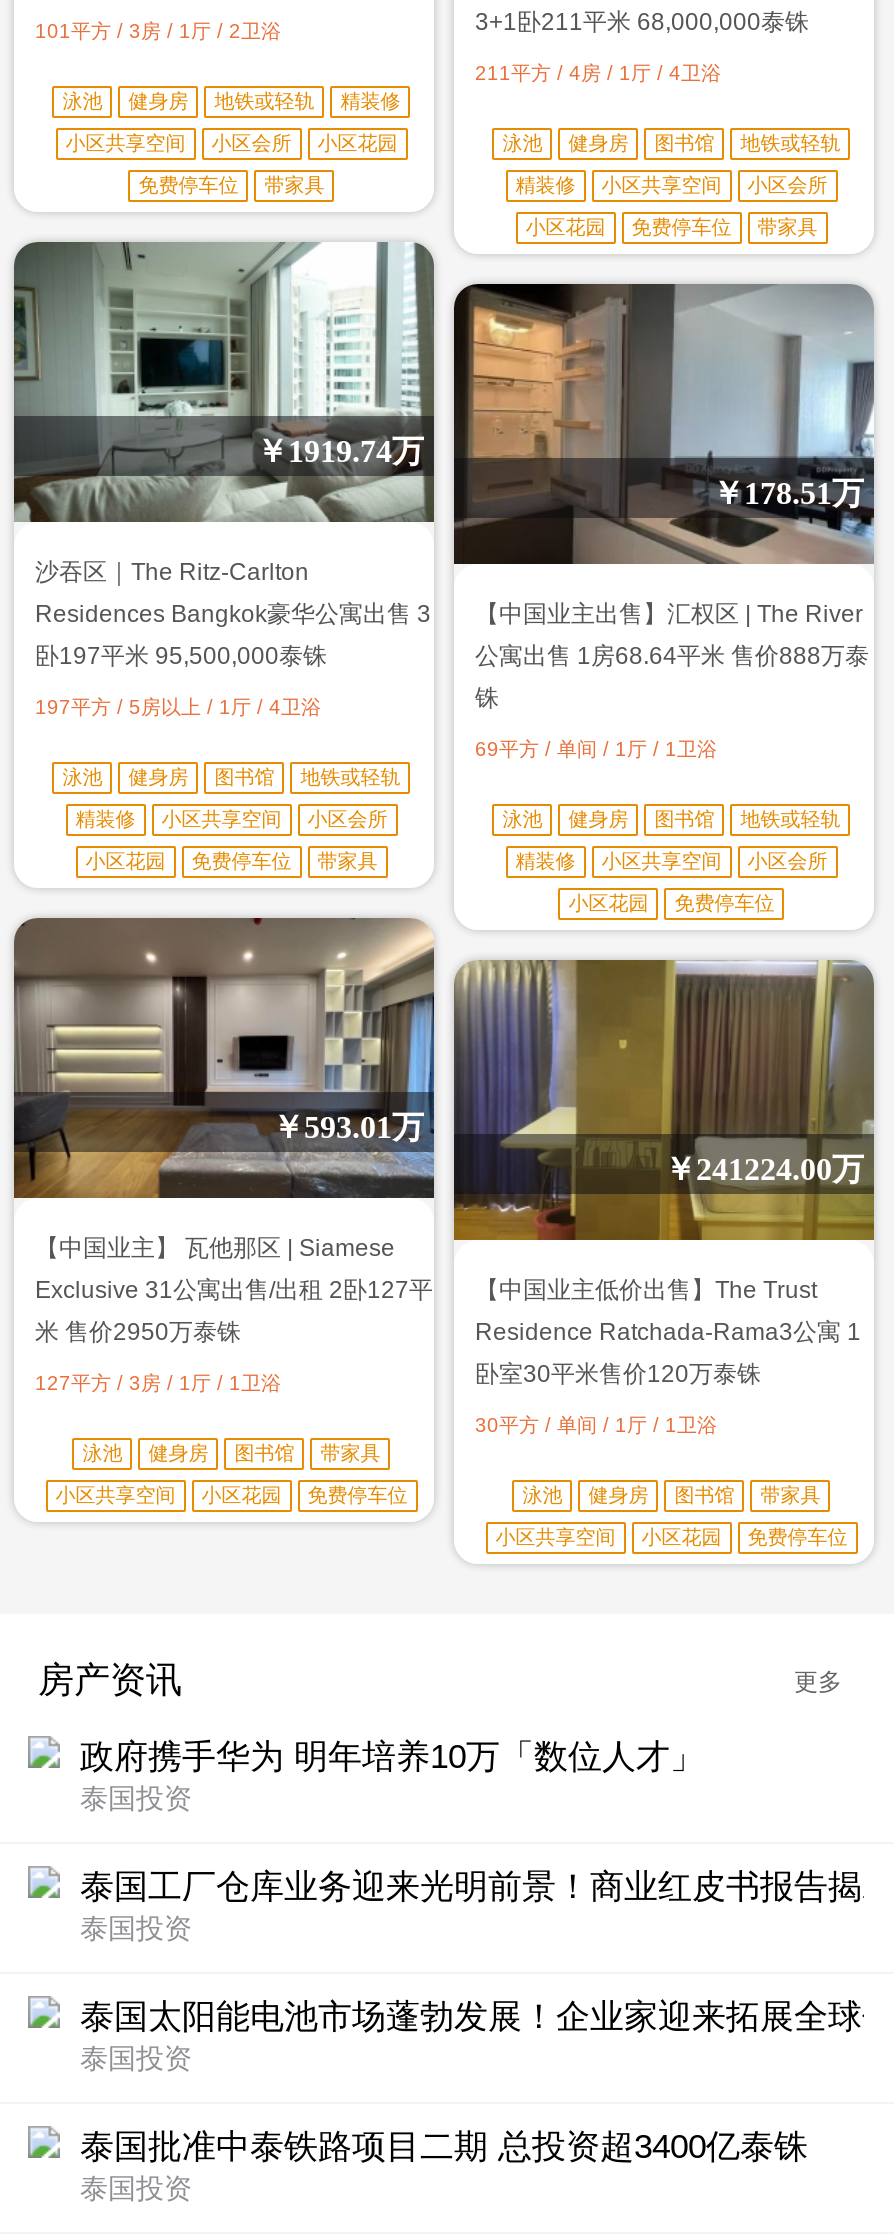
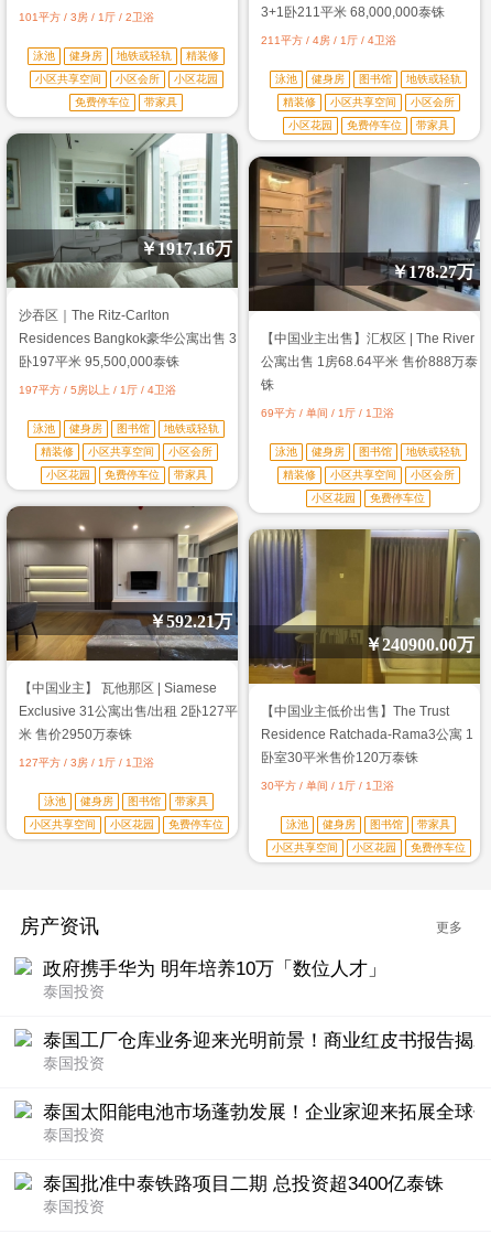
- ￥1919.74万
+ ￥1917.16万

- ￥178.51万
+ ￥178.27万

- ￥593.01万
+ ￥592.21万

- ￥241224.00万
+ ￥240900.00万
